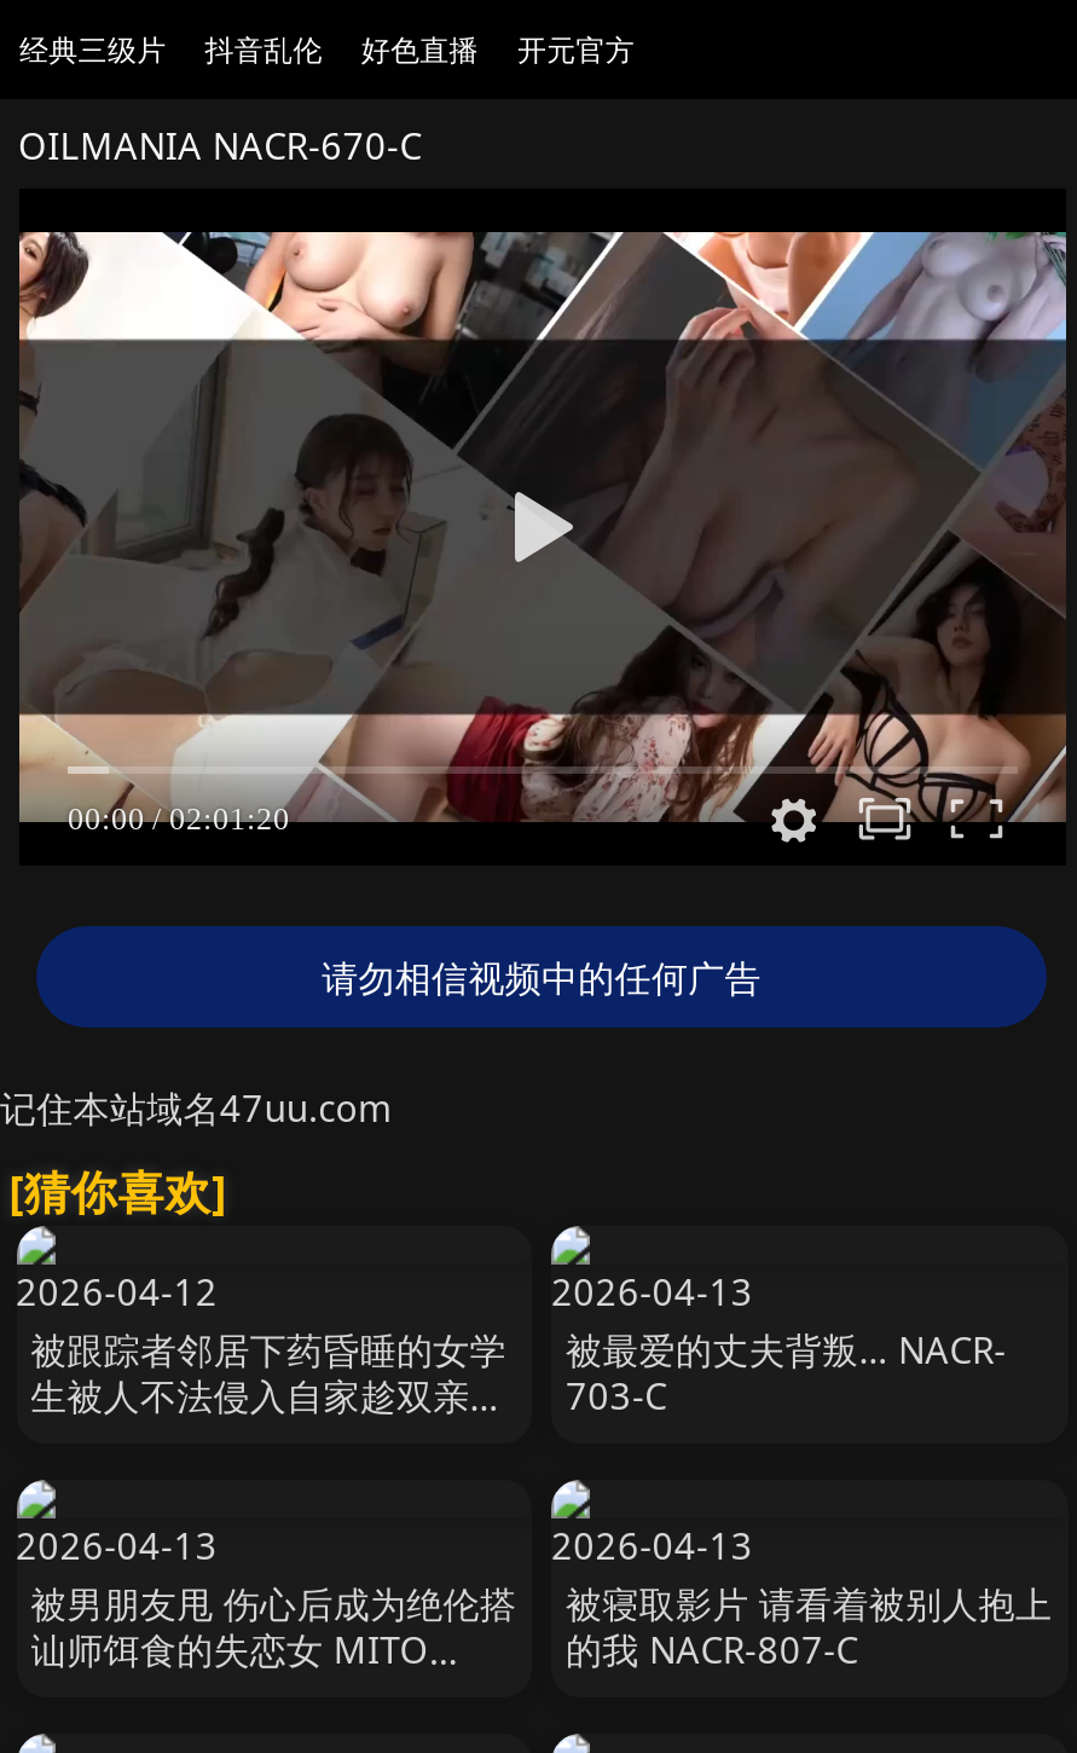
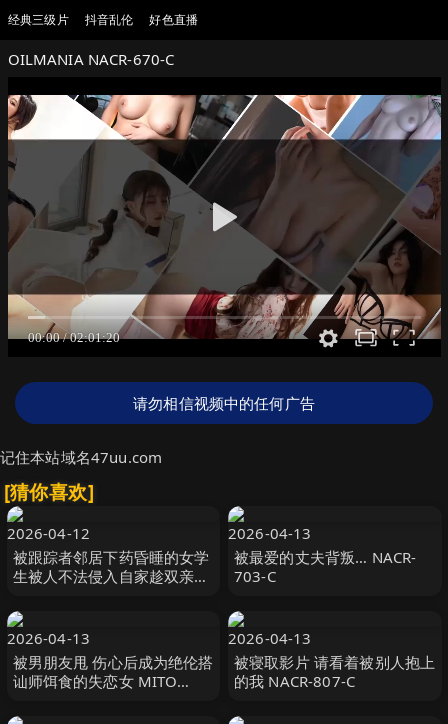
- 开元官方
